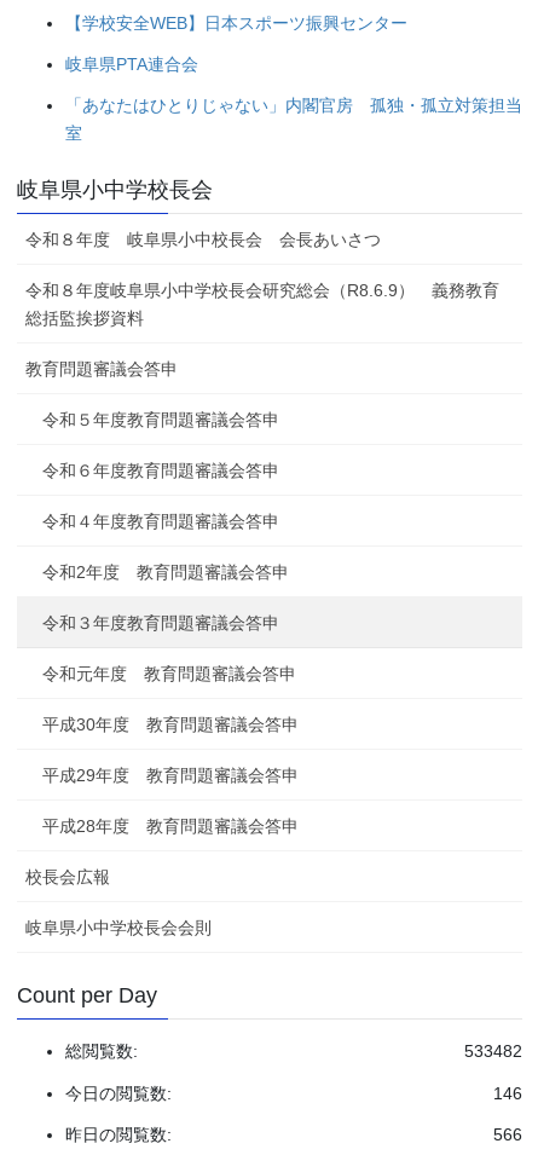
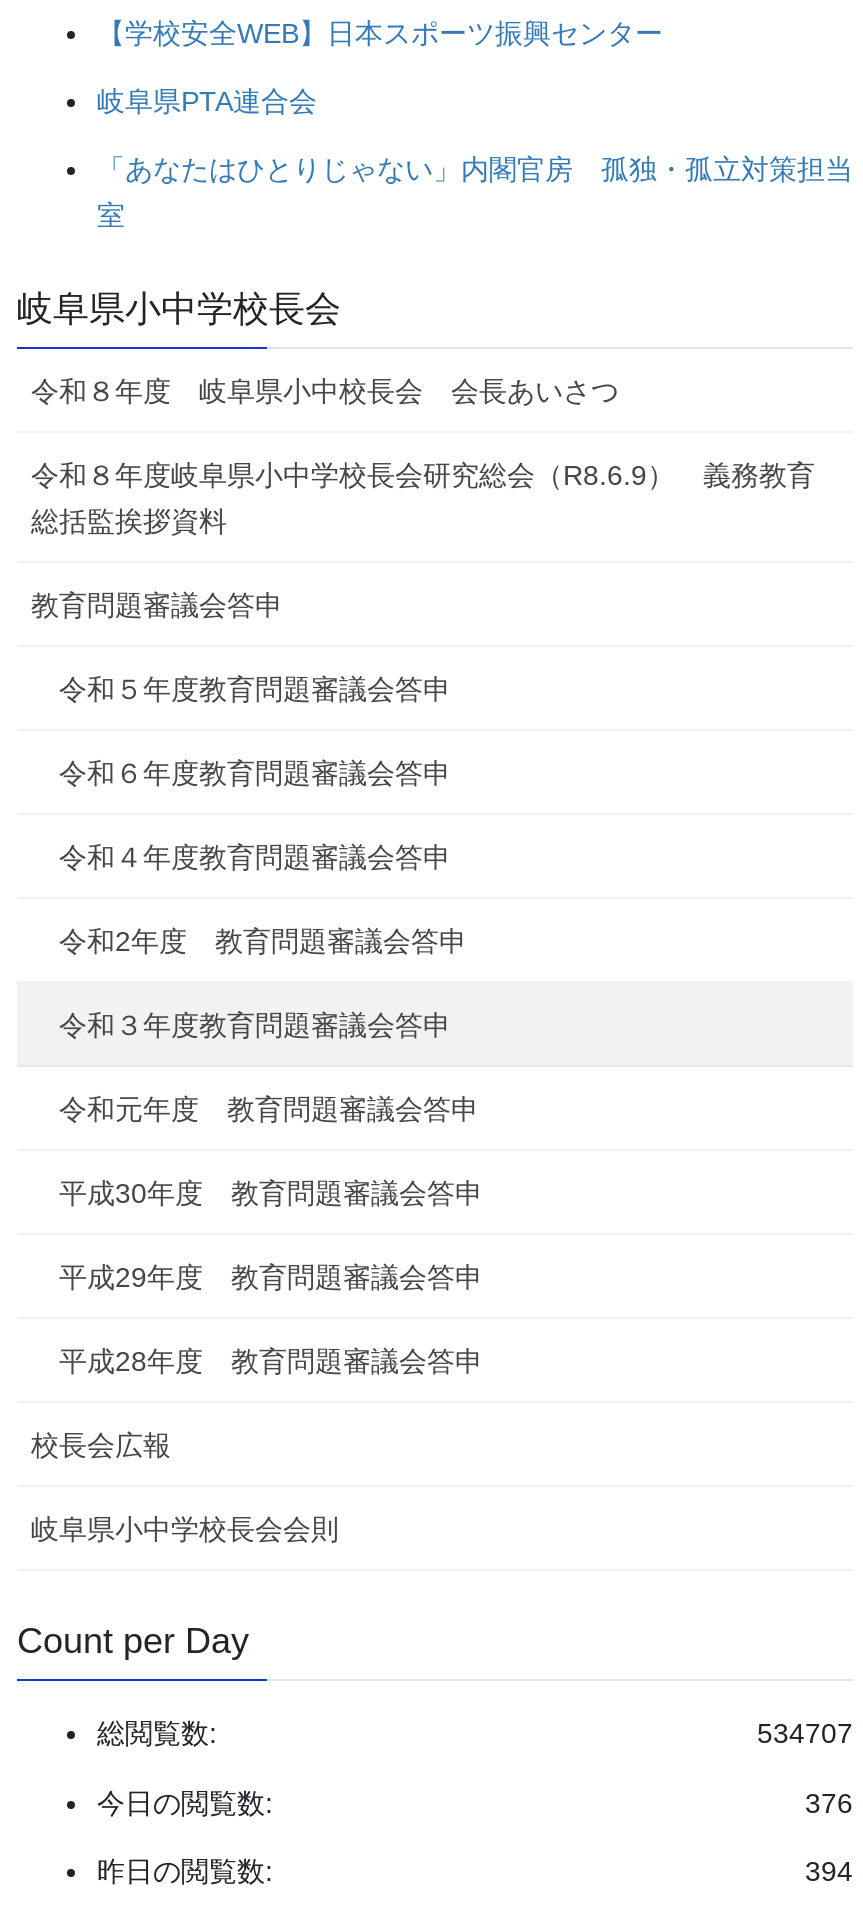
- 533482
+ 534707

- 146
+ 376

- 566
+ 394
